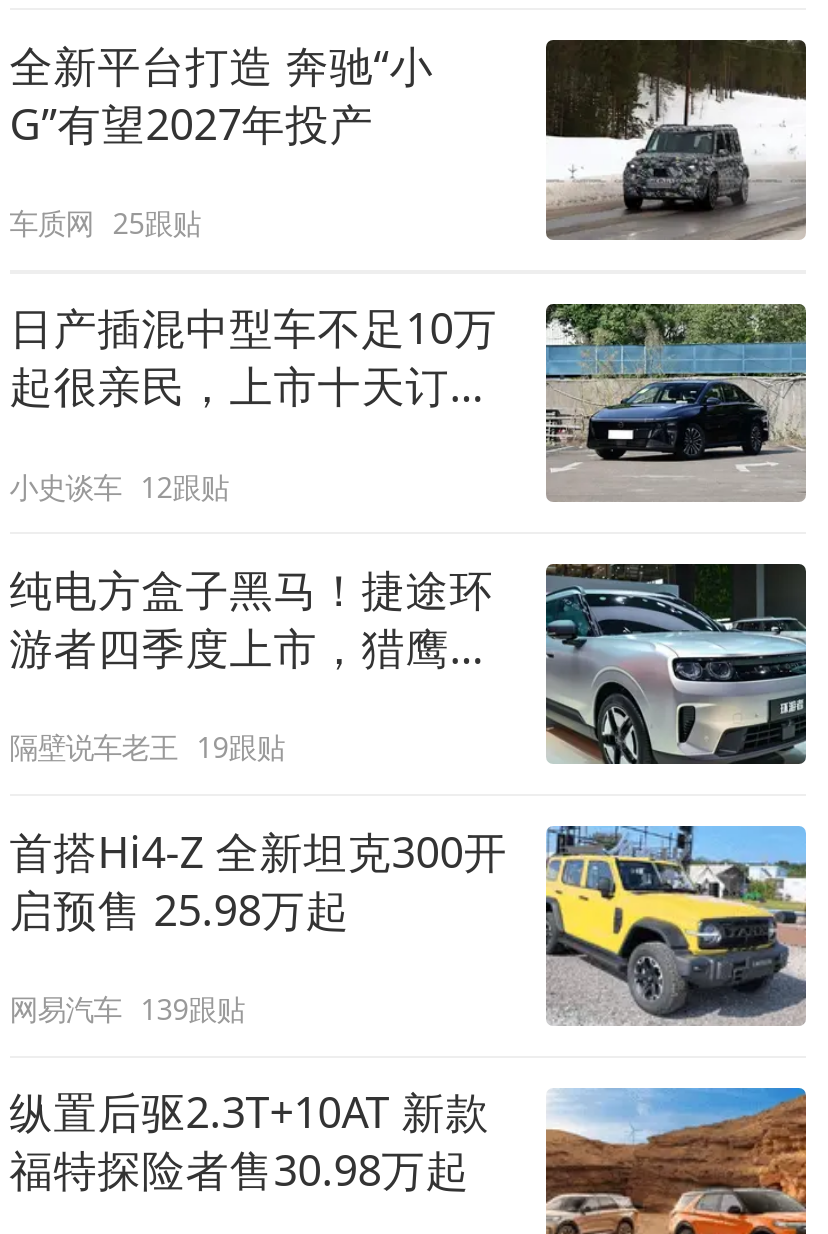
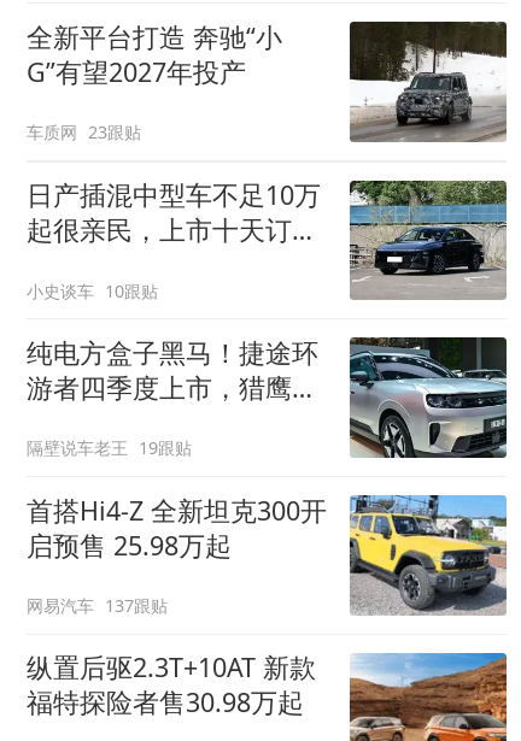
- 车质网 25跟贴
+ 车质网 23跟贴

- 小史谈车 12跟贴
+ 小史谈车 10跟贴

- 网易汽车 139跟贴
+ 网易汽车 137跟贴
